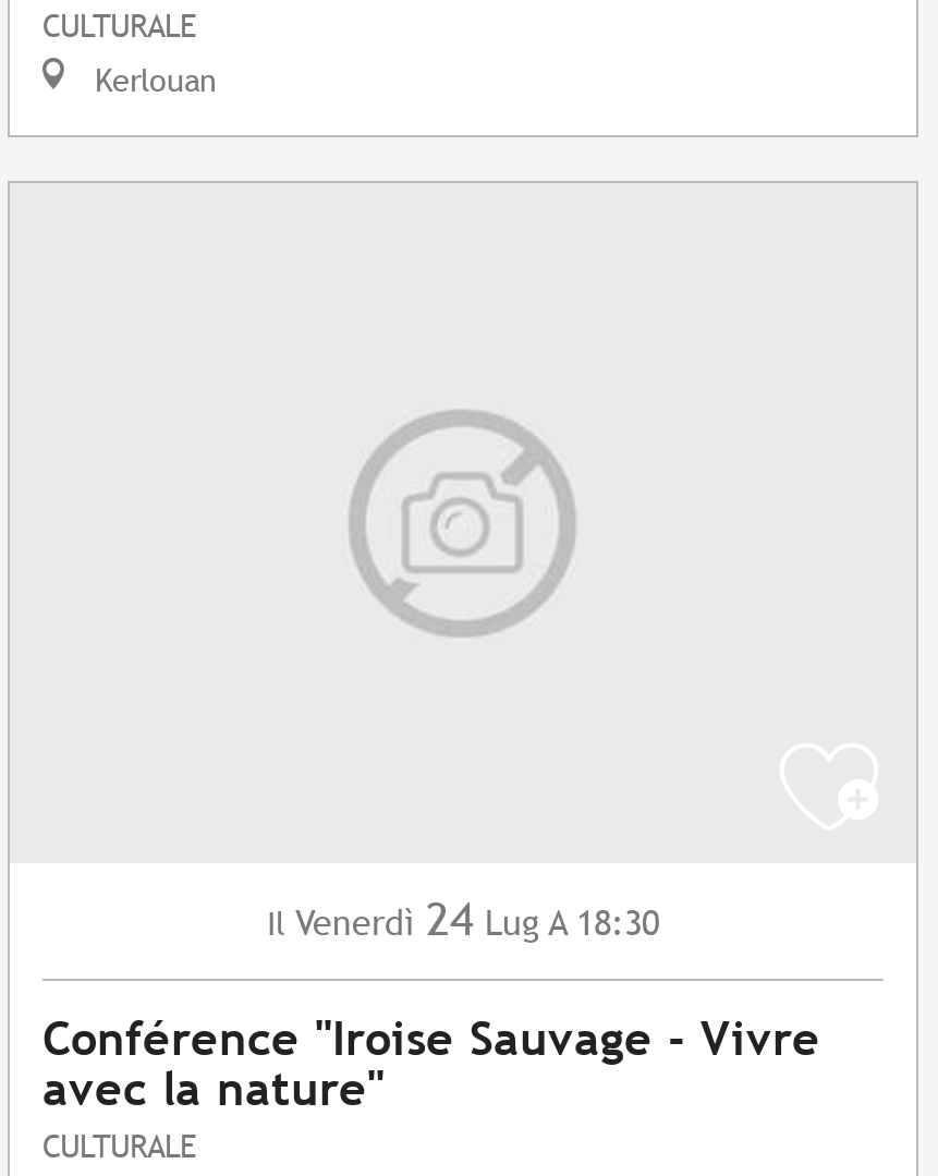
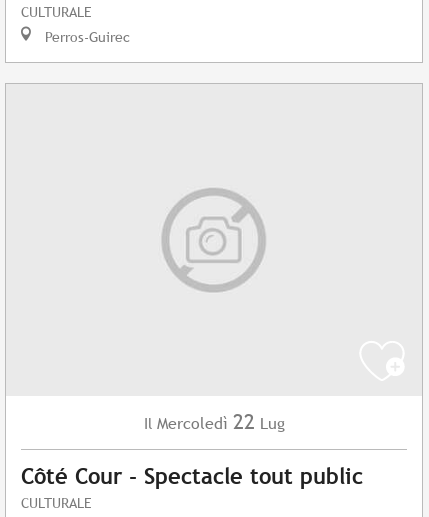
- Kerlouan
+ Perros-Guirec

- Il Venerdì 24 Lug A 18:30
+ Il Mercoledì 22 Lug

- Conférence "Iroise Sauvage - Vivre
- avec la nature"
+ Côté Cour - Spectacle tout public
